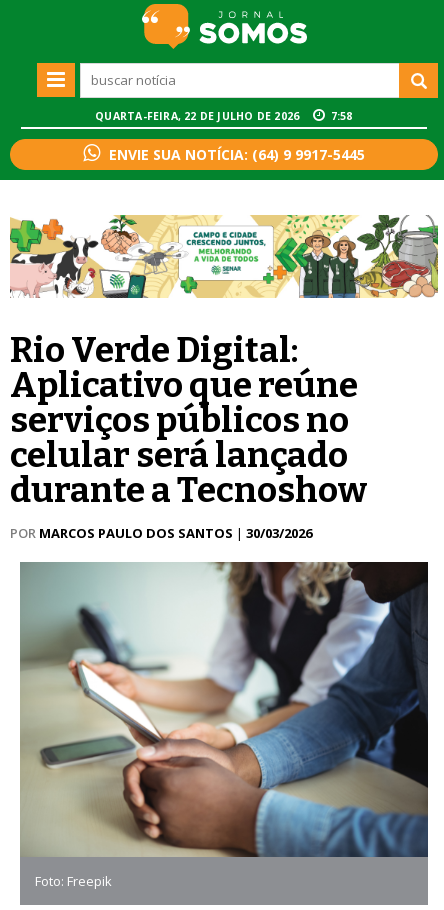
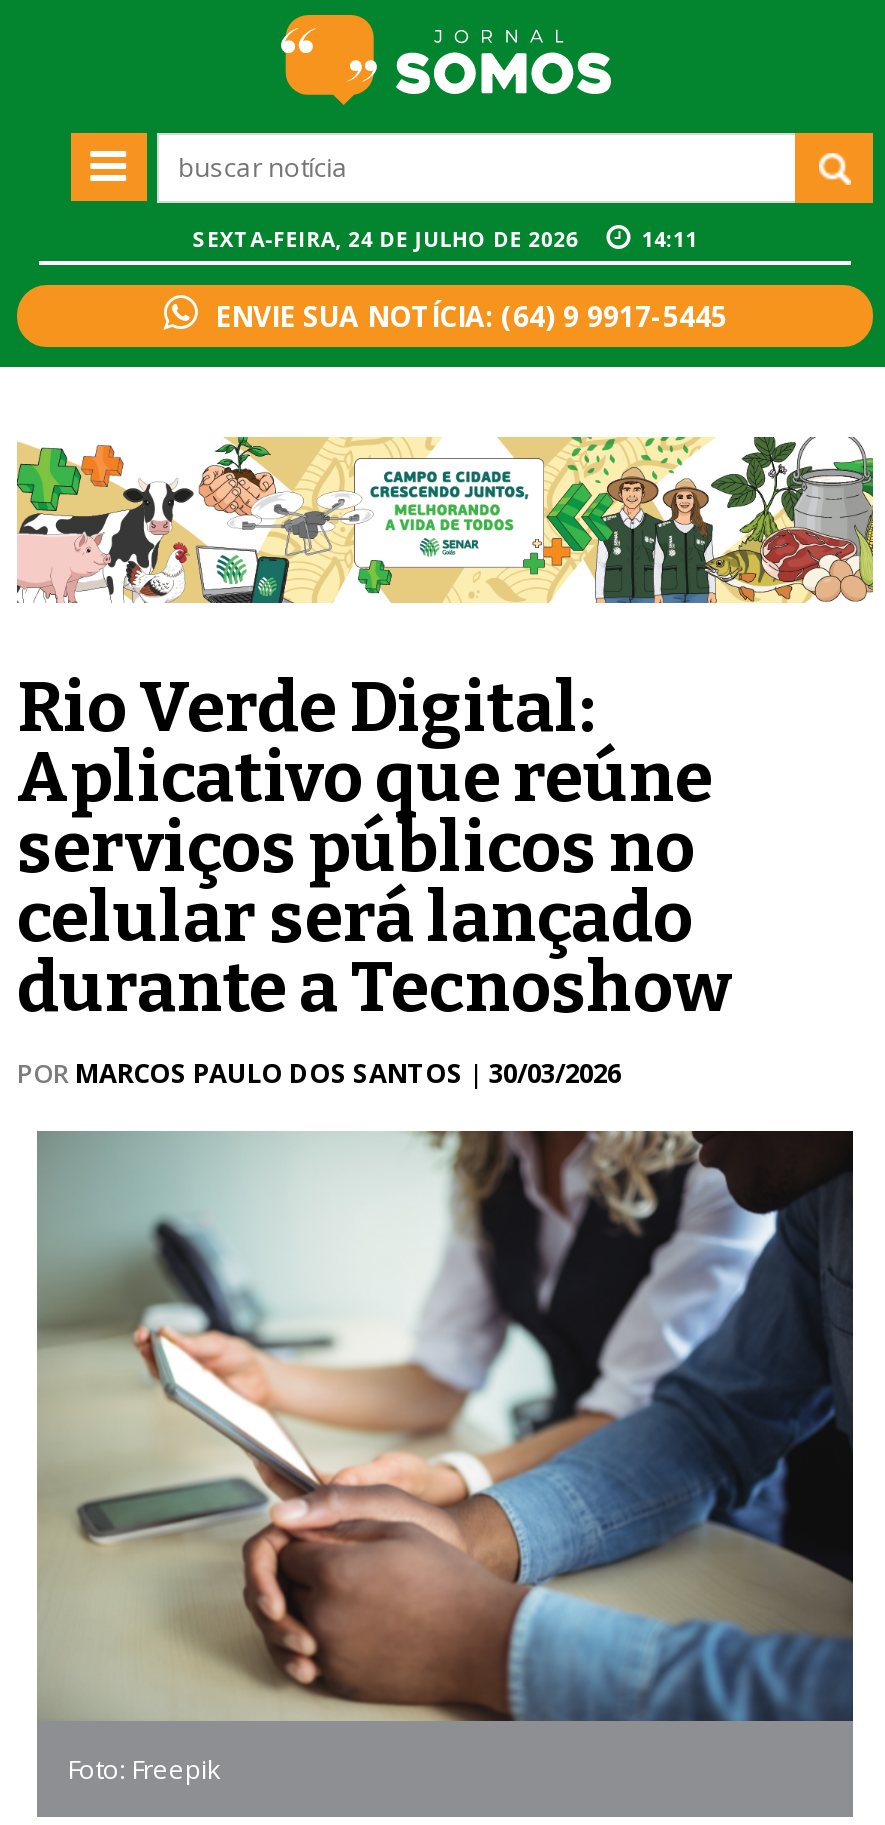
- QUARTA-FEIRA, 22 DE JULHO DE 2026
+ SEXTA-FEIRA, 24 DE JULHO DE 2026

- 7:58
+ 14:11
